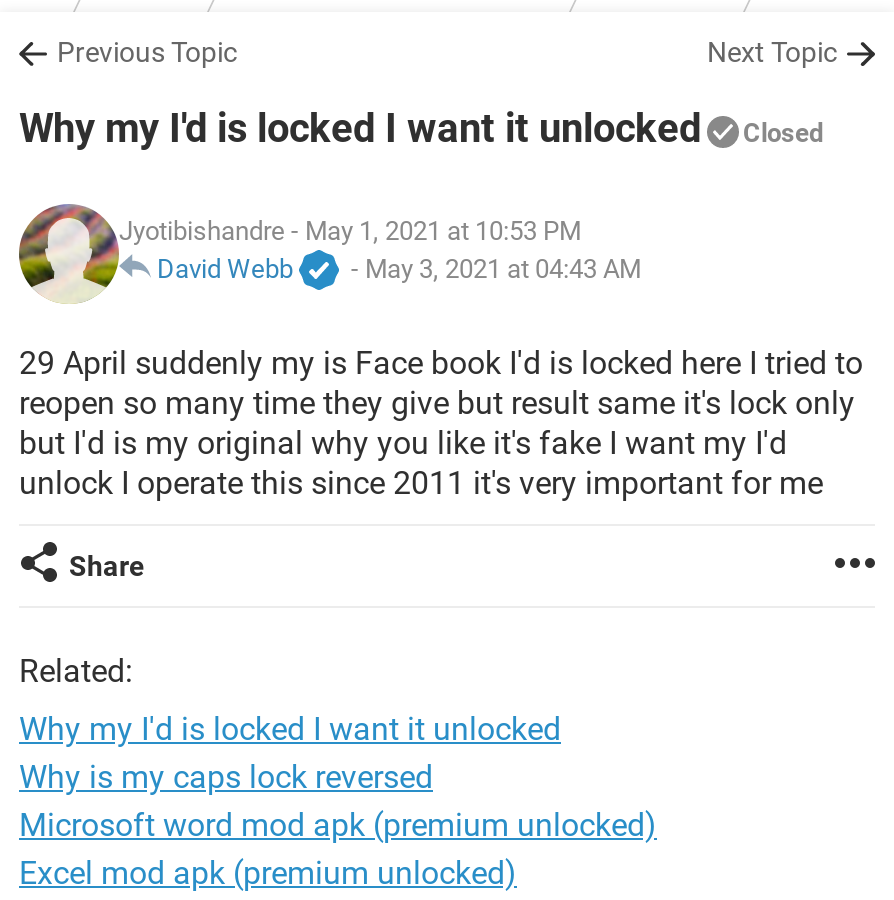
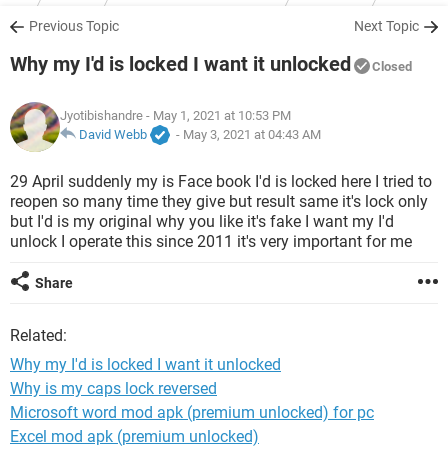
- Microsoft word mod apk (premium unlocked)
+ Microsoft word mod apk (premium unlocked) for pc
